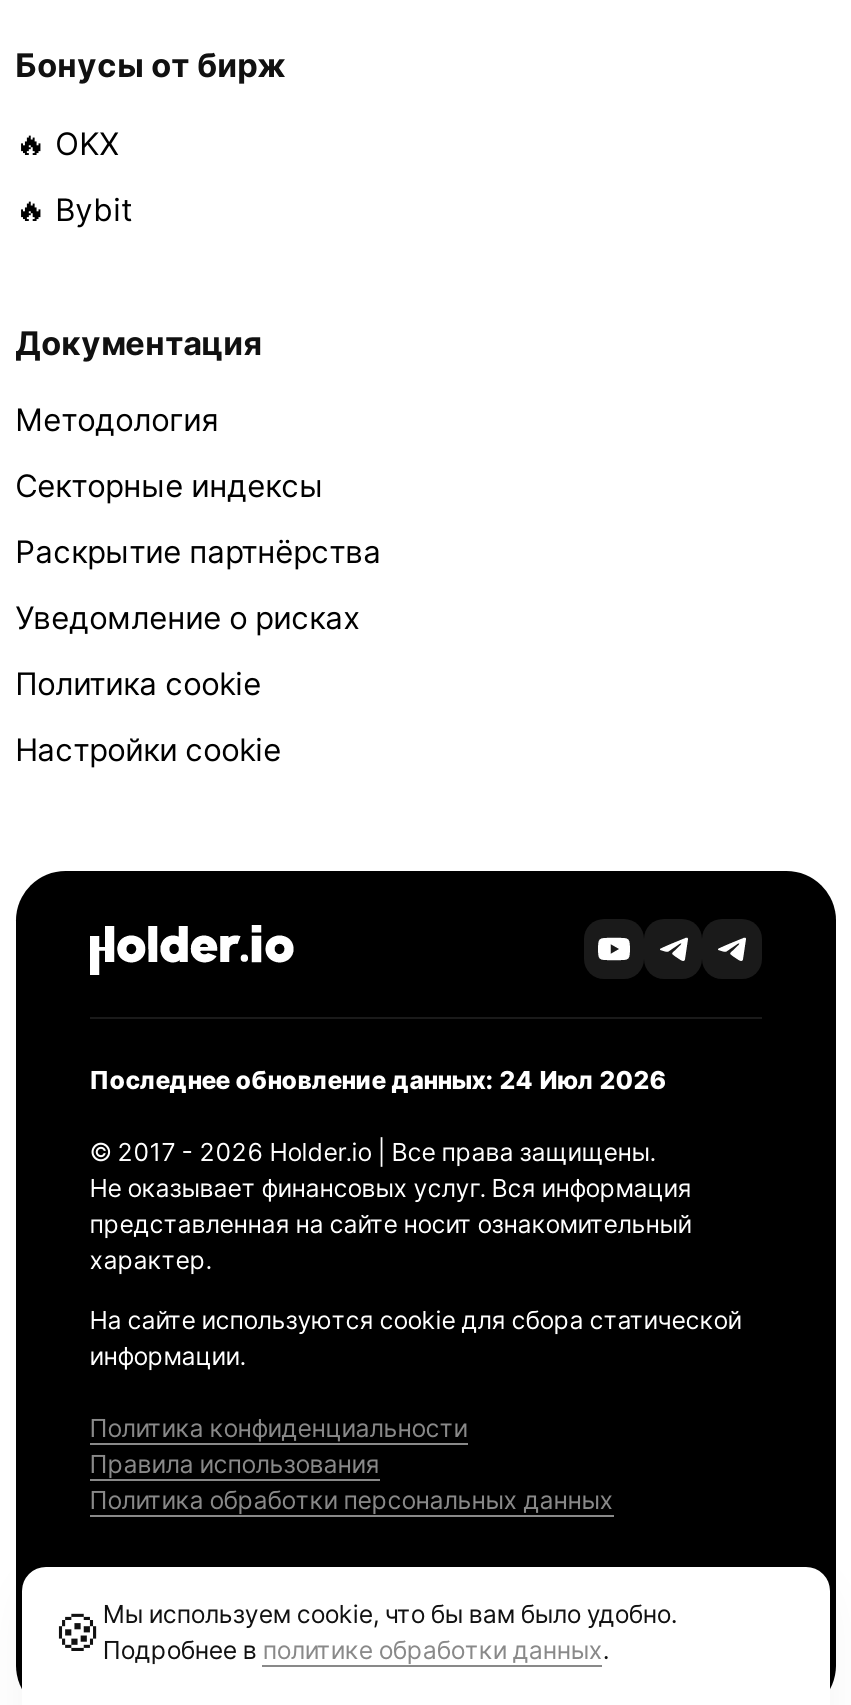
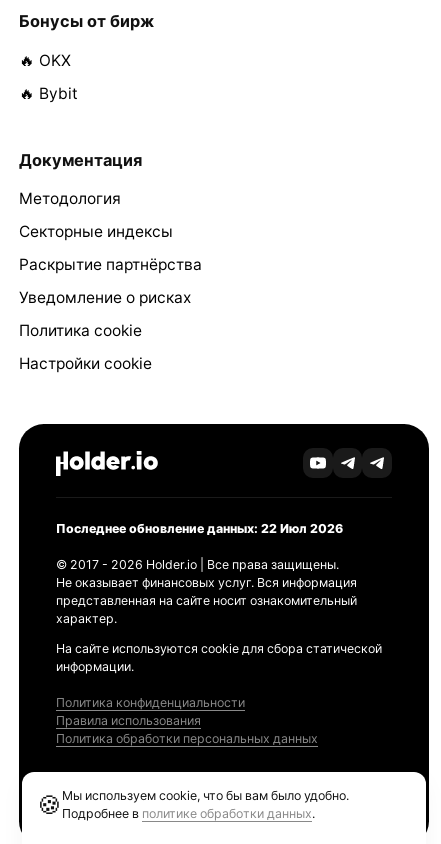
- Последнее обновление данных: 24 Июл 2026
+ Последнее обновление данных: 22 Июл 2026
